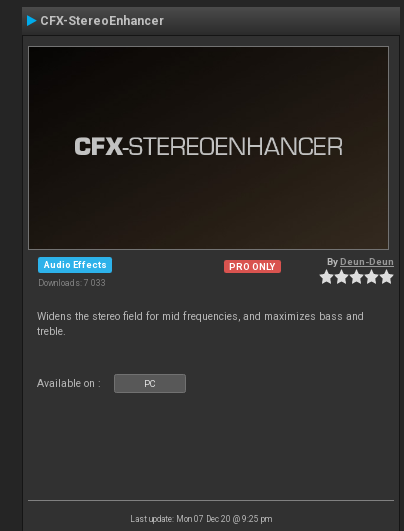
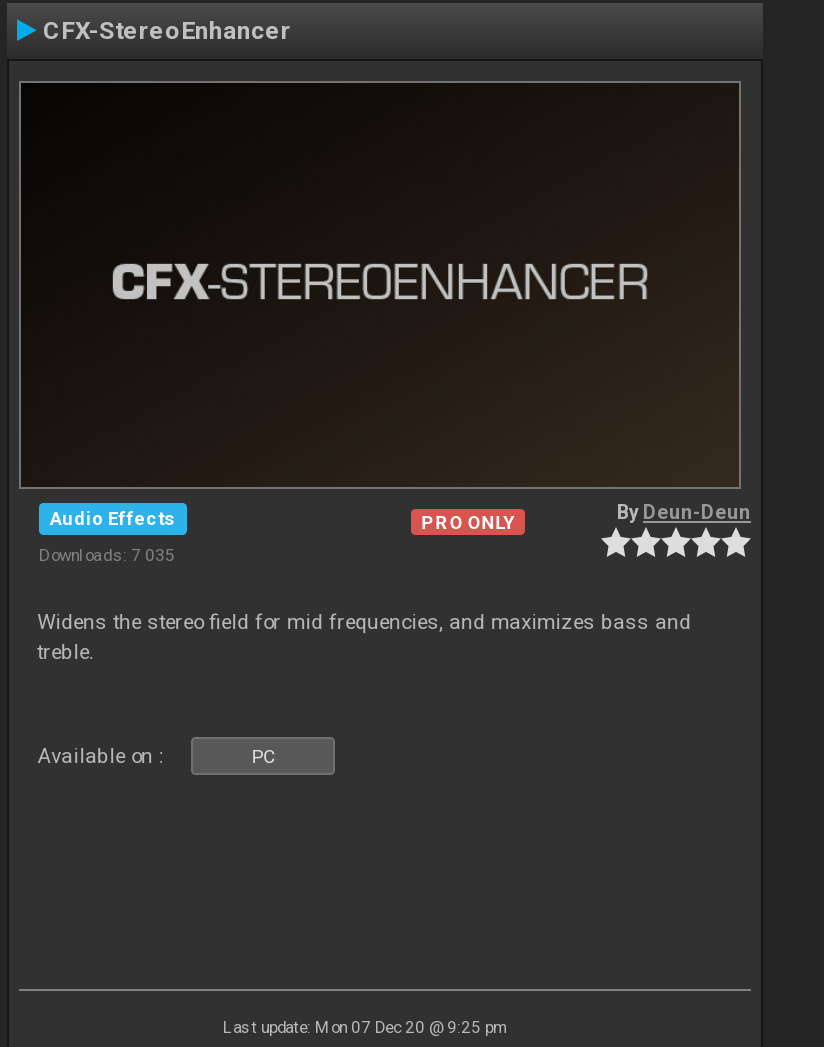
- Downloads: 7 033
+ Downloads: 7 035
